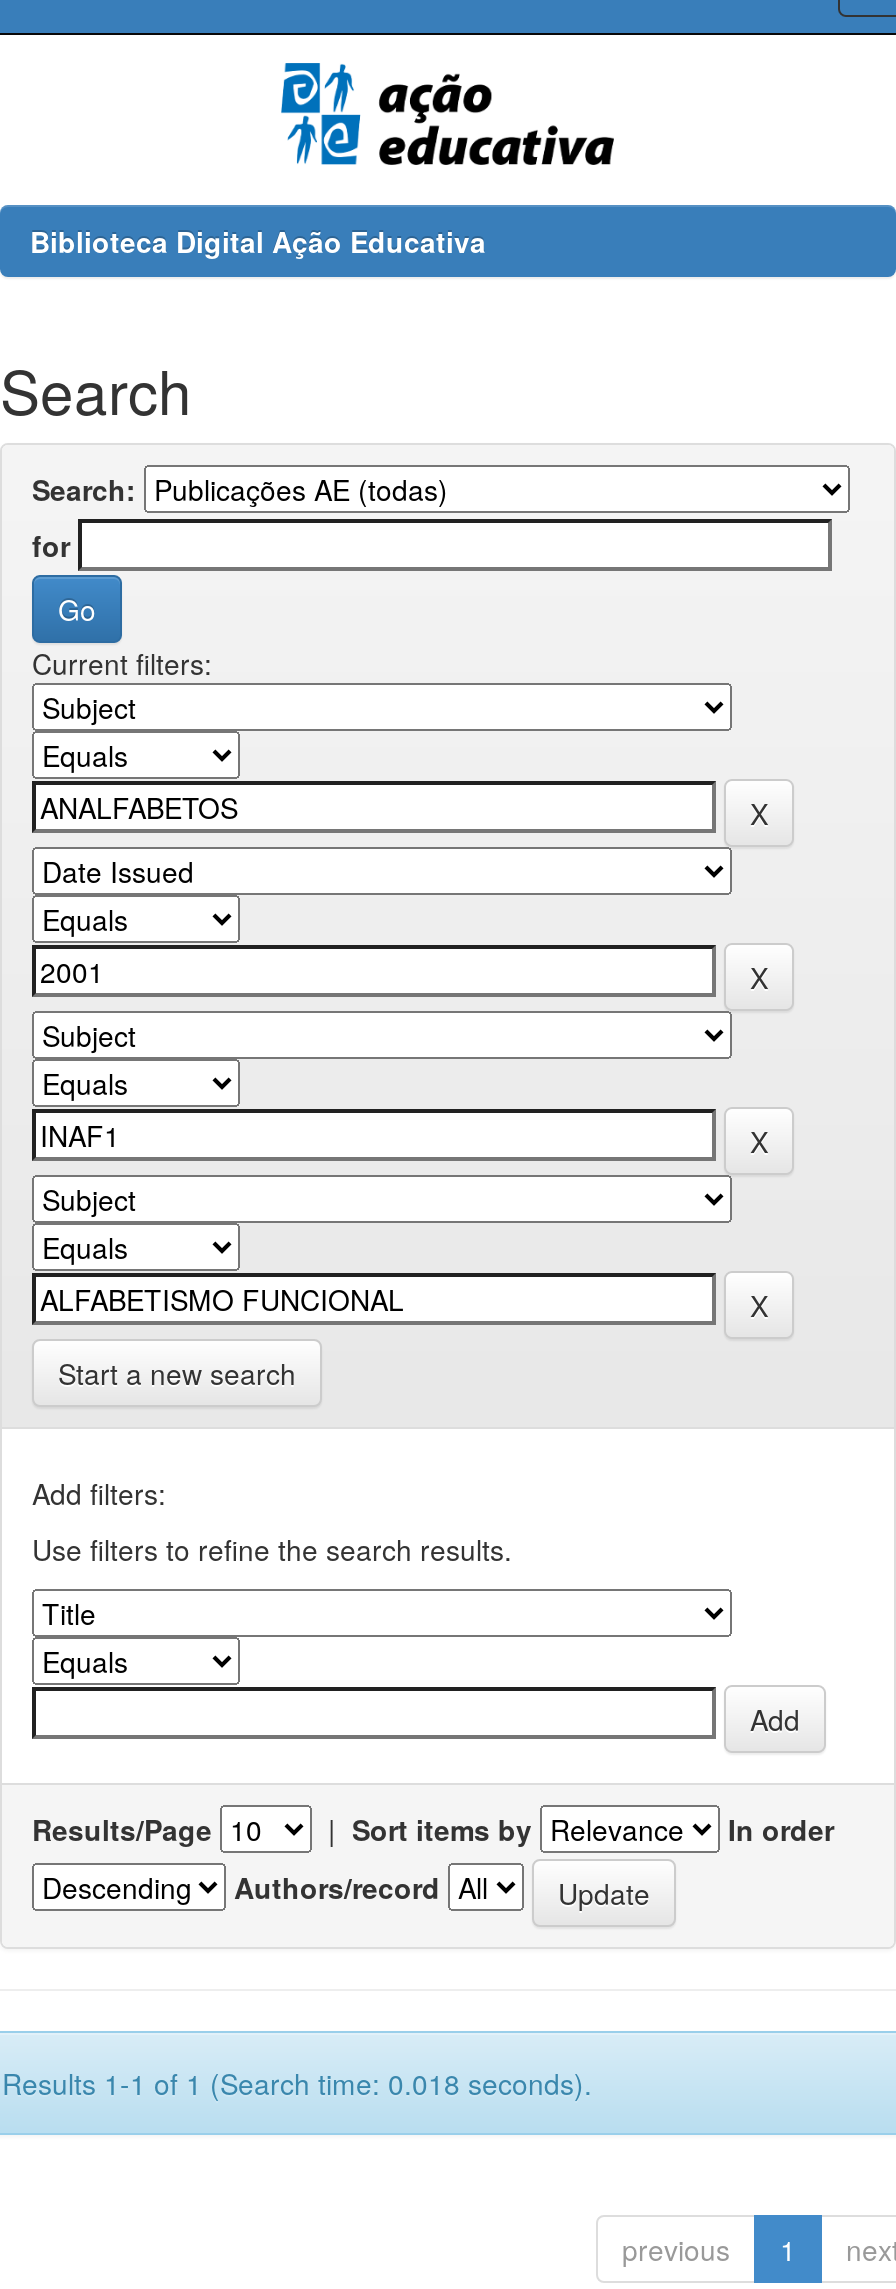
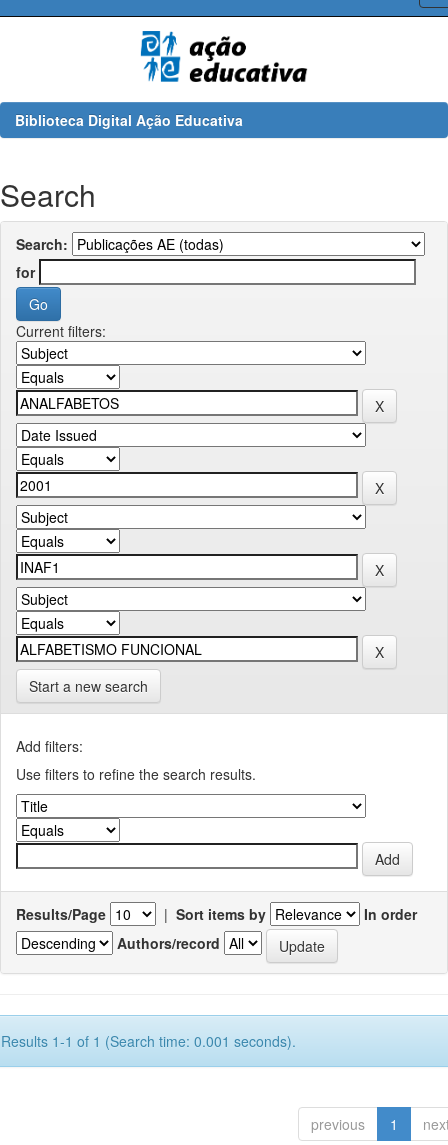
- Results 1-1 of 1 (Search time: 0.018 seconds).
+ Results 1-1 of 1 (Search time: 0.001 seconds).
